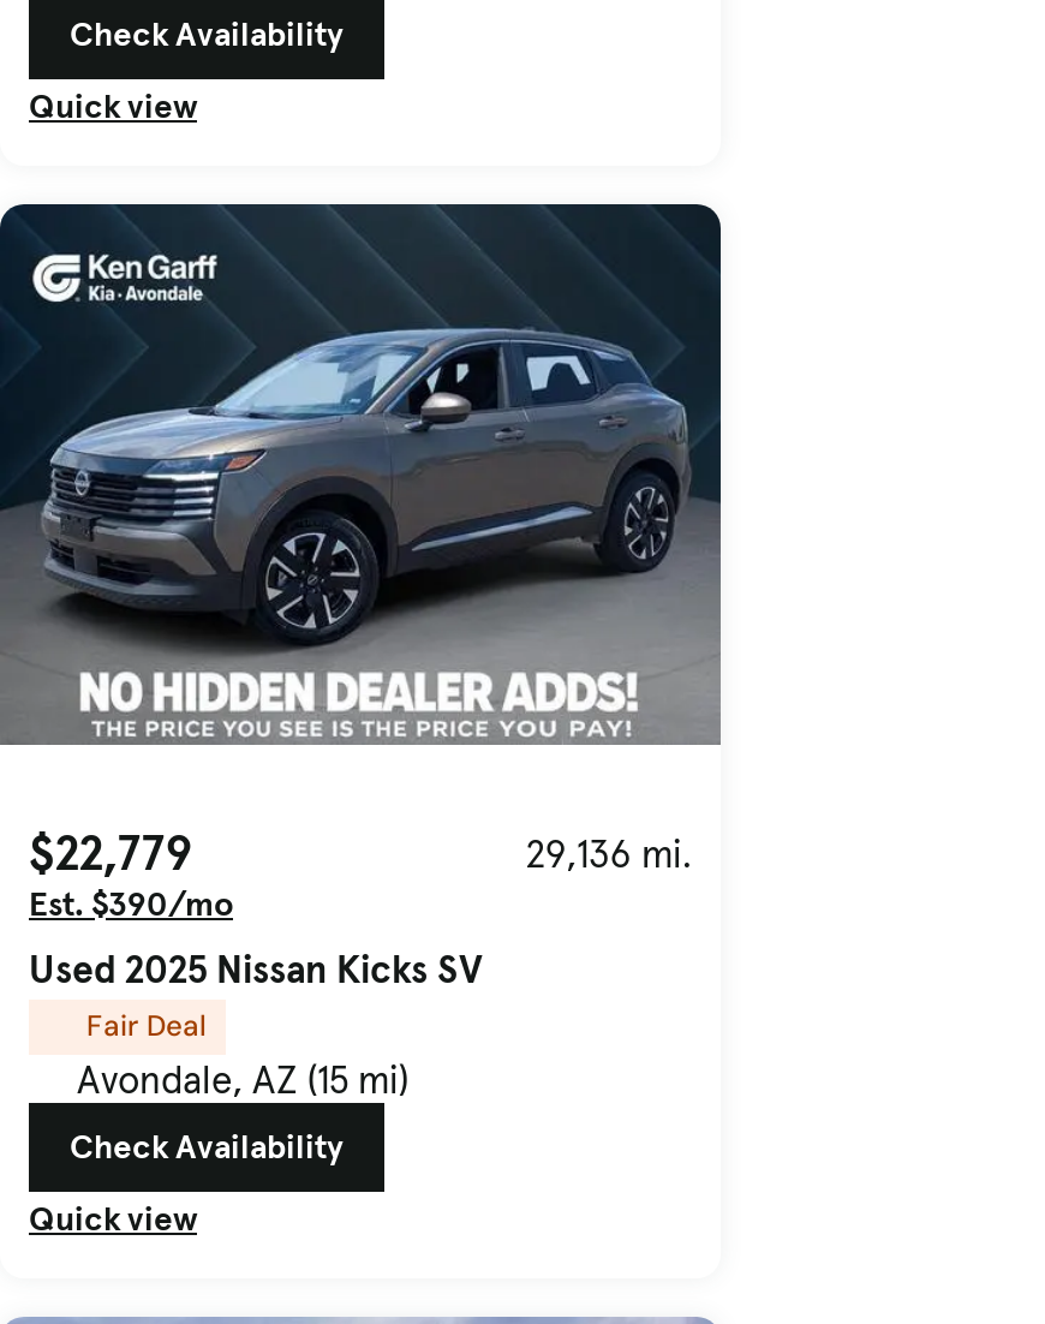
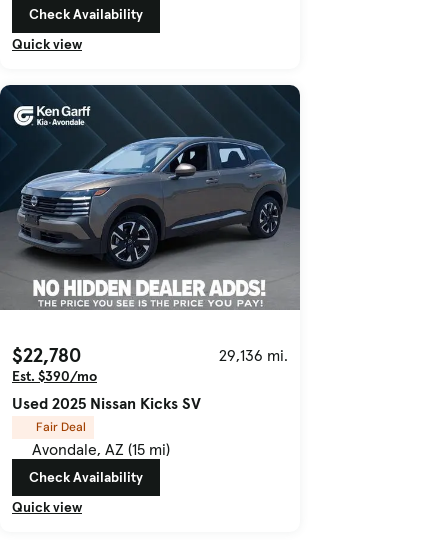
- $22,779
+ $22,780
